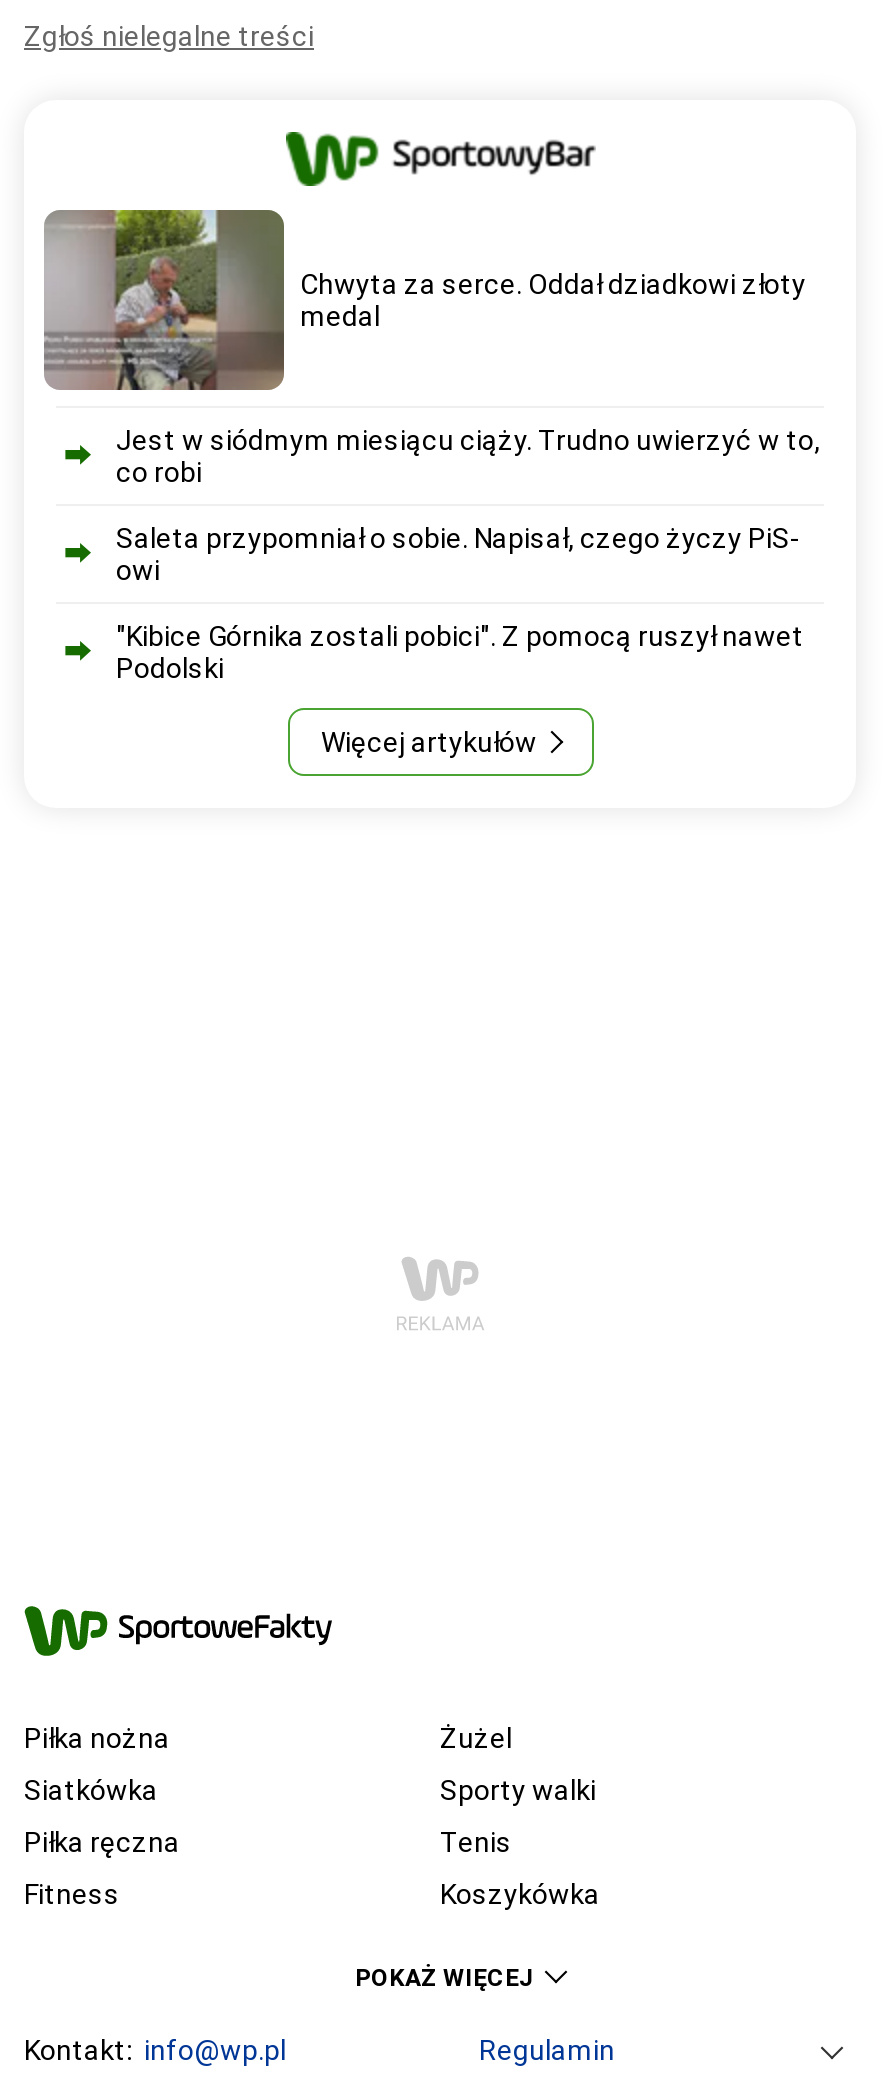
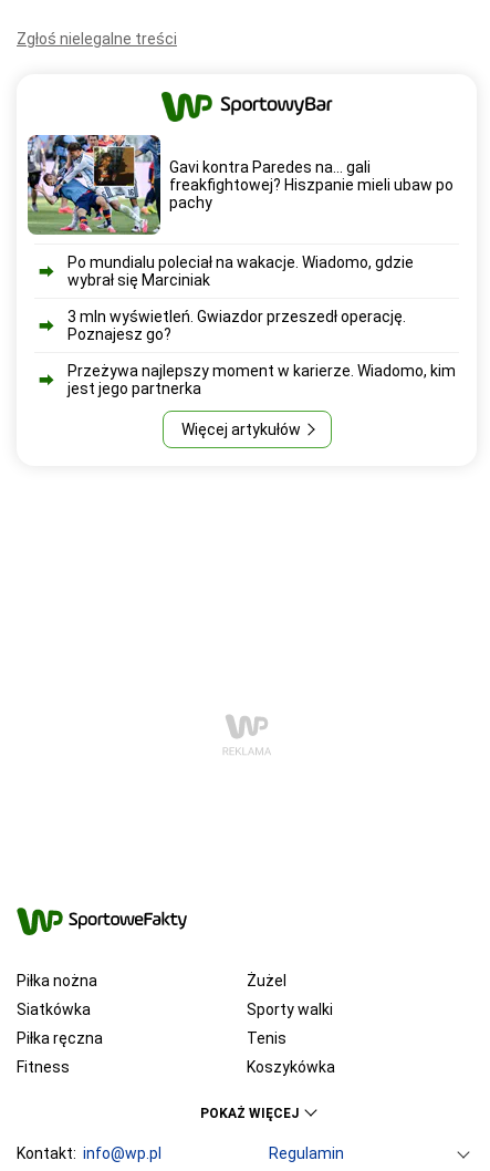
- [image]
- Chwyta za serce. Oddał dziadkowi złoty
- medal
+ [image]
+ Gavi kontra Paredes na... gali
+ freakfightowej? Hiszpanie mieli ubaw po
+ pachy

- Jest w siódmym miesiącu ciąży. Trudno uwierzyć w to,
- co robi
+ Po mundialu poleciał na wakacje. Wiadomo, gdzie
+ wybrał się Marciniak

- Saleta przypomniał o sobie. Napisał, czego życzy PiS-
- owi
+ 3 mln wyświetleń. Gwiazdor przeszedł operację.
+ Poznajesz go?

- "Kibice Górnika zostali pobici". Z pomocą ruszył nawet
- Podolski
+ Przeżywa najlepszy moment w karierze. Wiadomo, kim
+ jest jego partnerka
